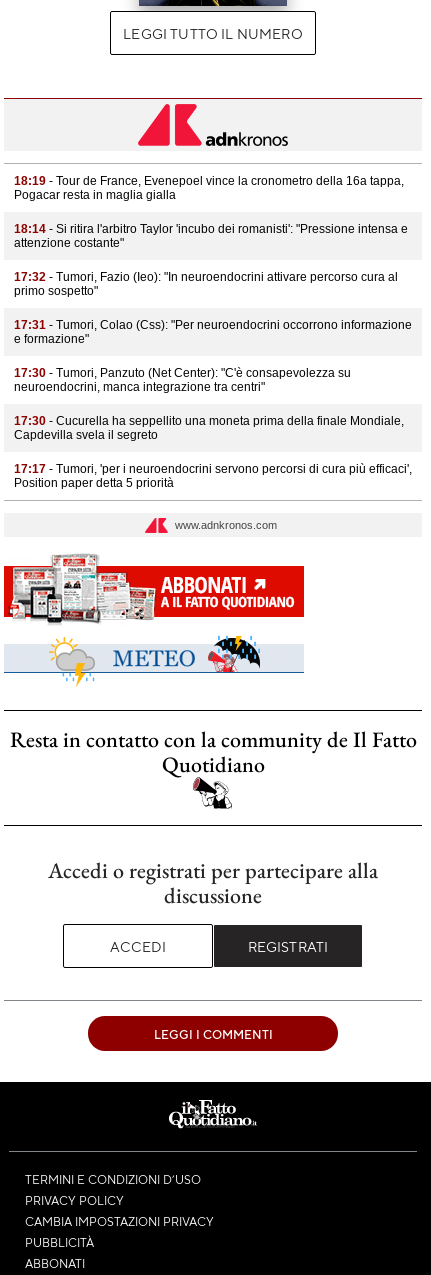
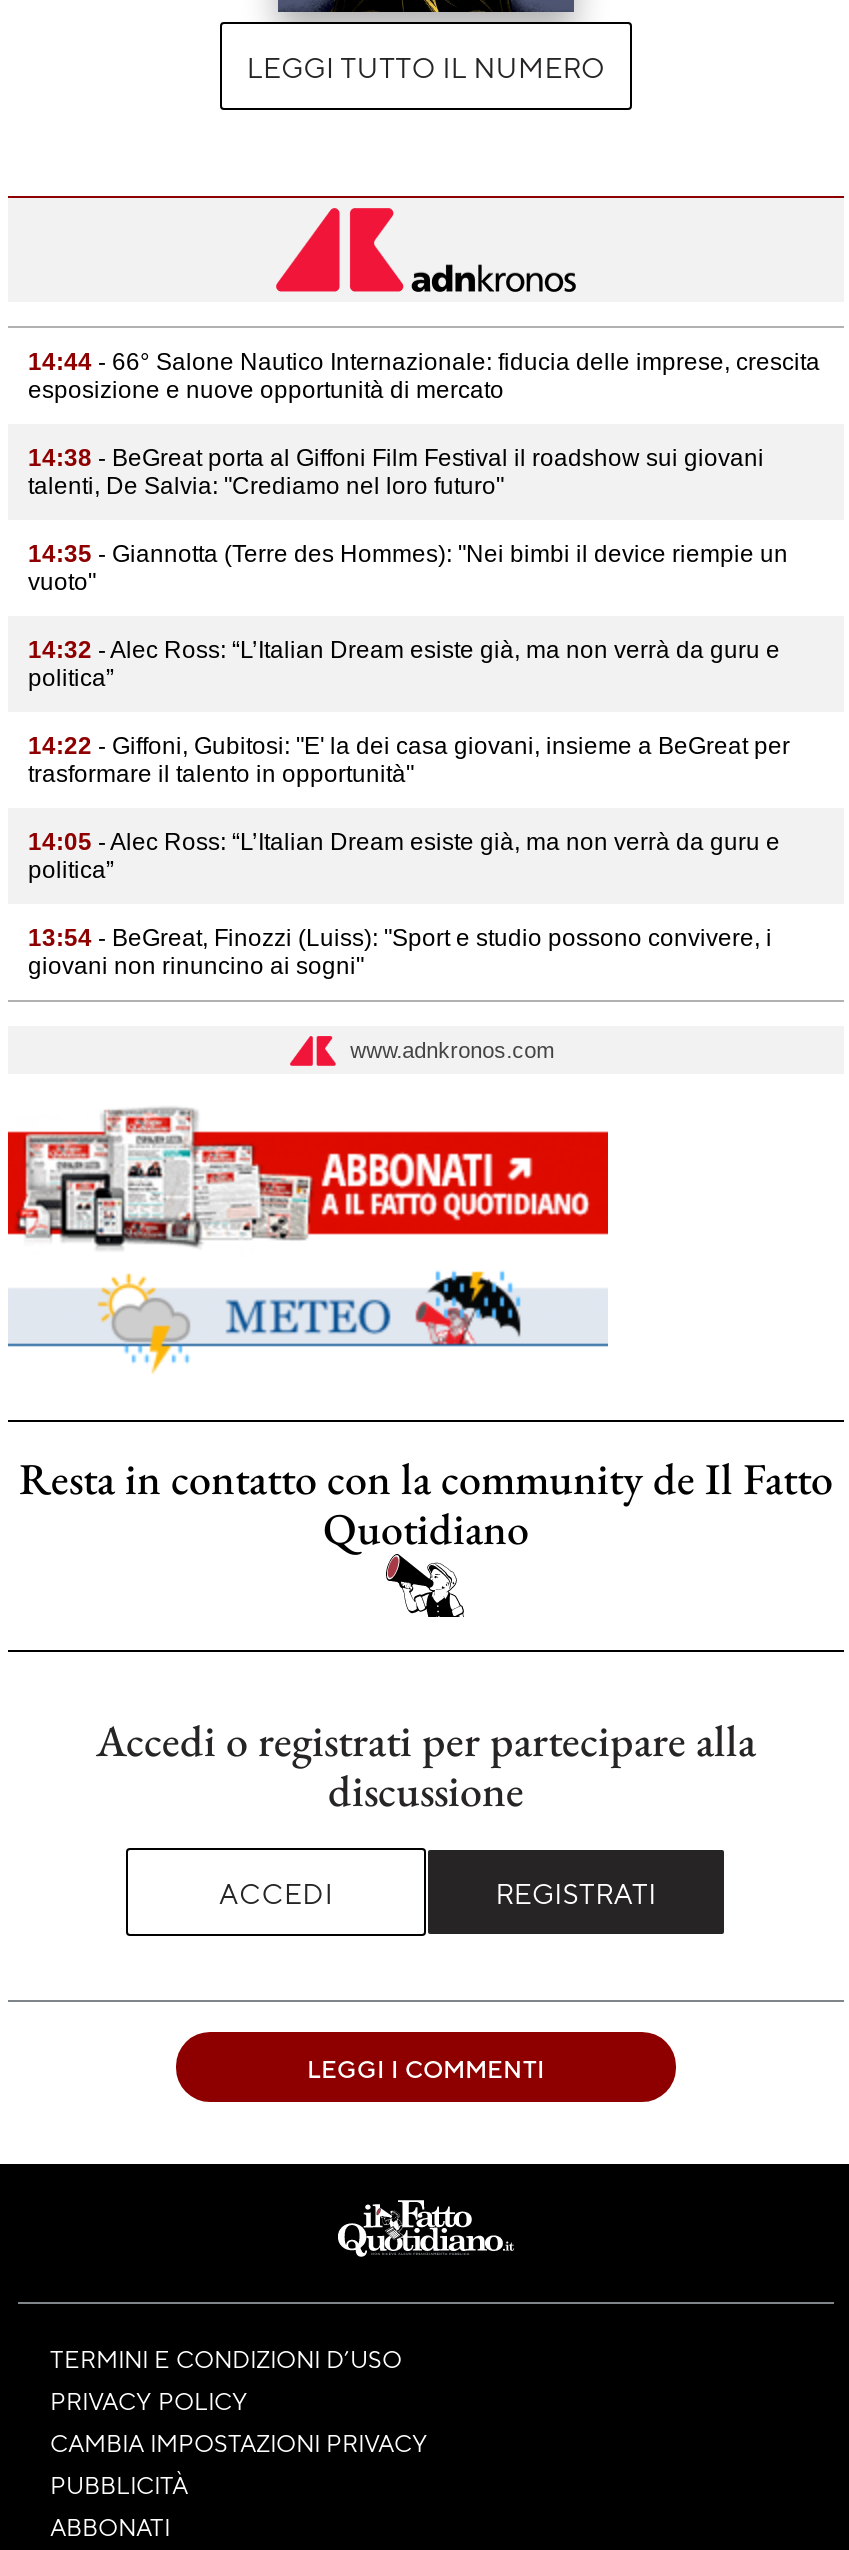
- 18:19 - Tour de France, Evenepoel vince la cronometro della 16a tappa,
- Pogacar resta in maglia gialla
+ 14:44 - 66° Salone Nautico Internazionale: fiducia delle imprese, crescita
+ esposizione e nuove opportunità di mercato

- 18:14 - Si ritira l'arbitro Taylor 'incubo dei romanisti': "Pressione intensa e
- attenzione costante"
+ 14:38 - BeGreat porta al Giffoni Film Festival il roadshow sui giovani
+ talenti, De Salvia: "Crediamo nel loro futuro"

- 17:32 - Tumori, Fazio (Ieo): "In neuroendocrini attivare percorso cura al
- primo sospetto"
+ 14:35 - Giannotta (Terre des Hommes): "Nei bimbi il device riempie un
+ vuoto"

- 17:31 - Tumori, Colao (Css): "Per neuroendocrini occorrono informazione
- e formazione"
+ 14:32 - Alec Ross: “L’Italian Dream esiste già, ma non verrà da guru e
+ politica”

- 17:30 - Tumori, Panzuto (Net Center): "C'è consapevolezza su
- neuroendocrini, manca integrazione tra centri"
+ 14:22 - Giffoni, Gubitosi: "E' la dei casa giovani, insieme a BeGreat per
+ trasformare il talento in opportunità"

- 17:30 - Cucurella ha seppellito una moneta prima della finale Mondiale,
- Capdevilla svela il segreto
+ 14:05 - Alec Ross: “L’Italian Dream esiste già, ma non verrà da guru e
+ politica”

- 17:17 - Tumori, 'per i neuroendocrini servono percorsi di cura più efficaci',
- Position paper detta 5 priorità
+ 13:54 - BeGreat, Finozzi (Luiss): "Sport e studio possono convivere, i
+ giovani non rinuncino ai sogni"
